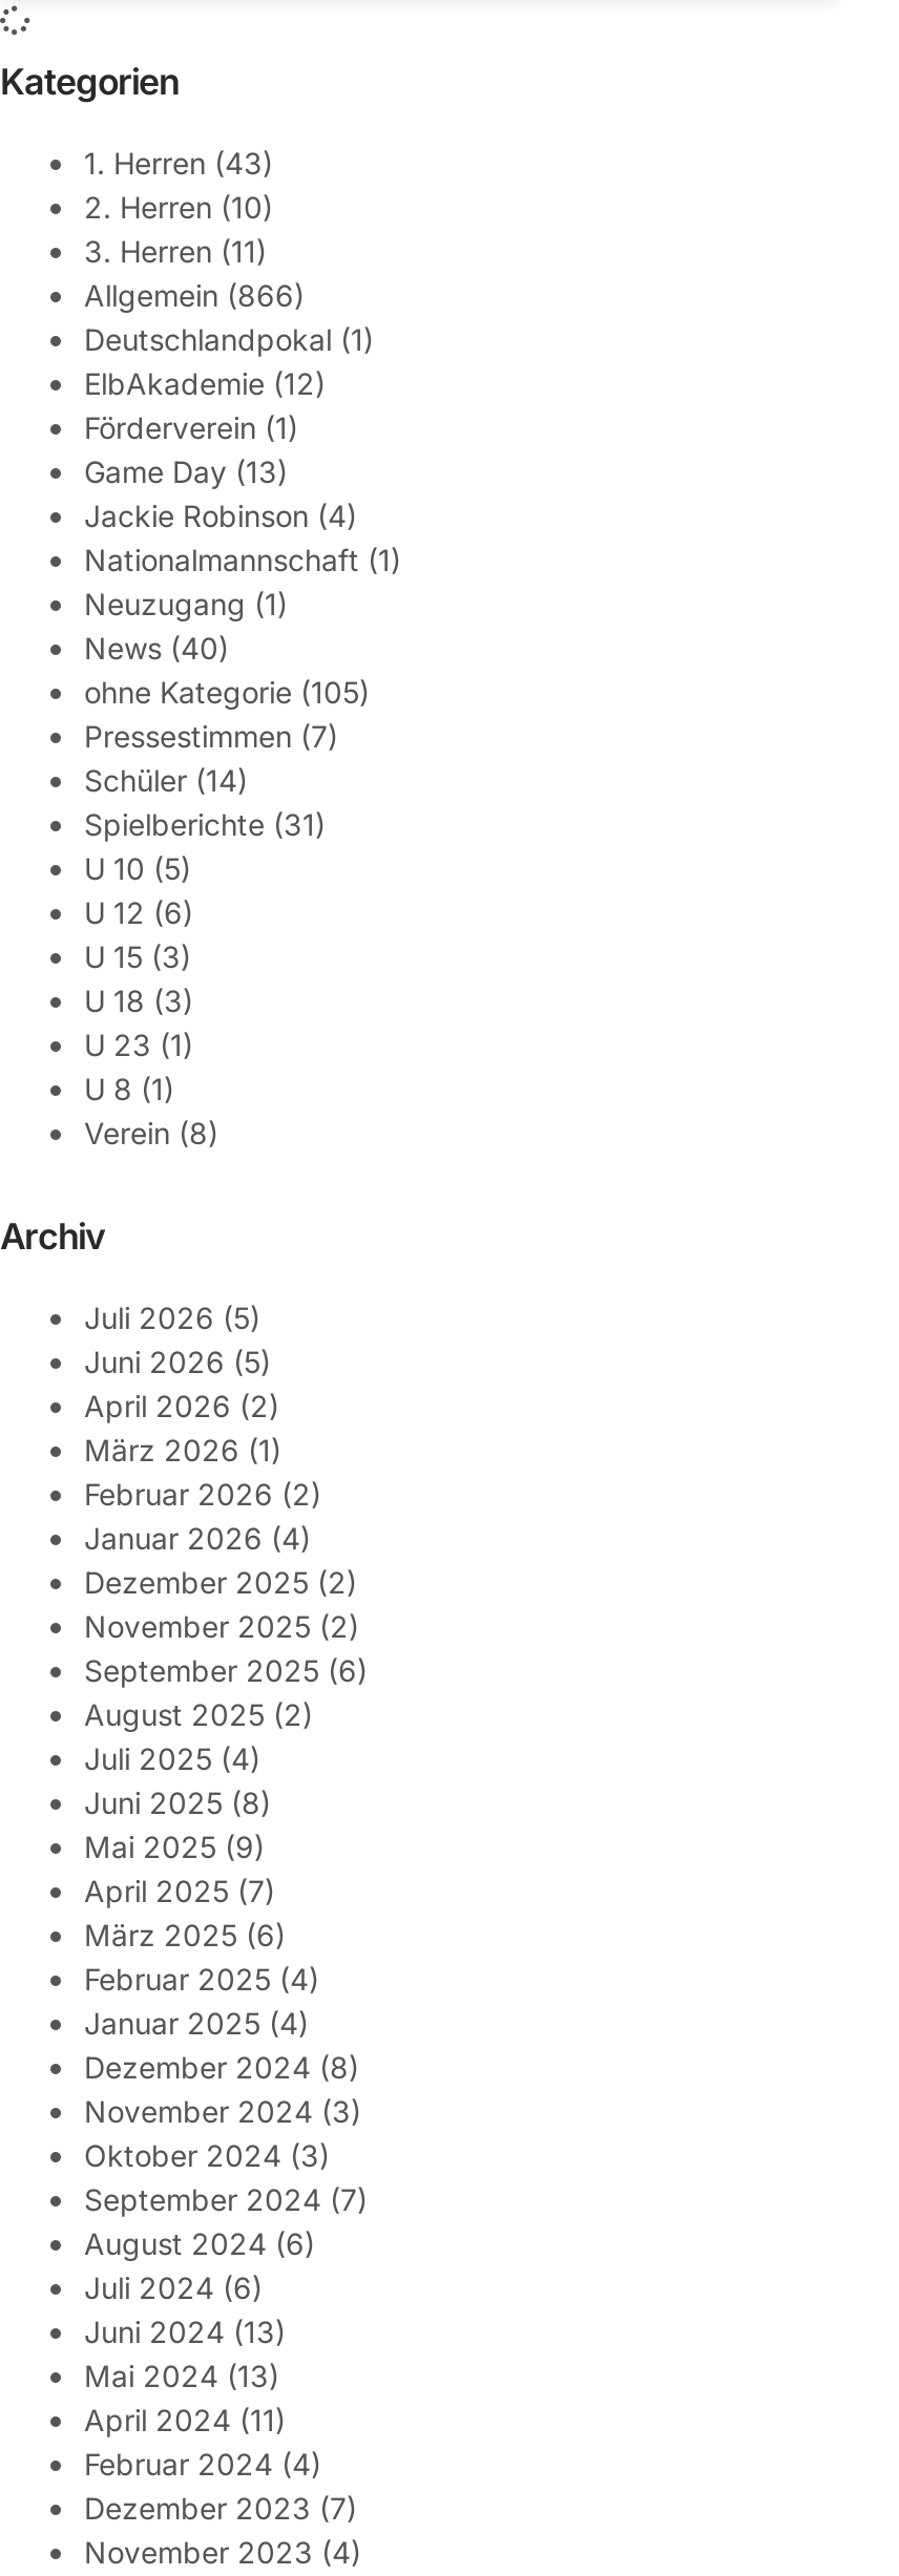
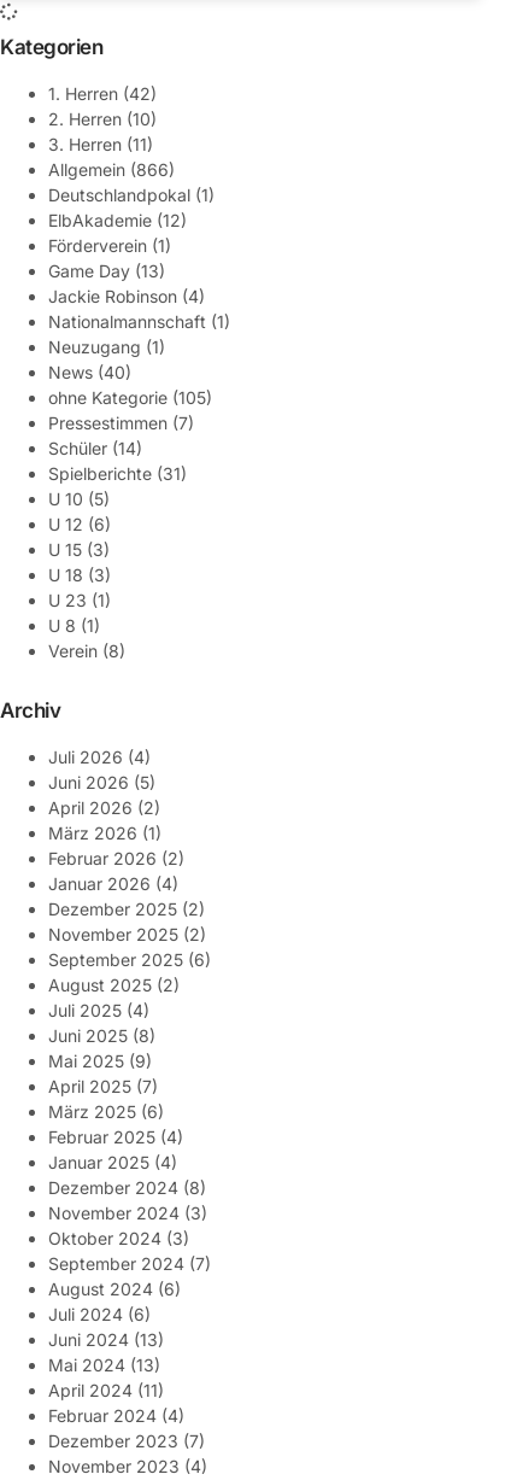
- 1. Herren (43)
+ 1. Herren (42)

- Juli 2026 (5)
+ Juli 2026 (4)
